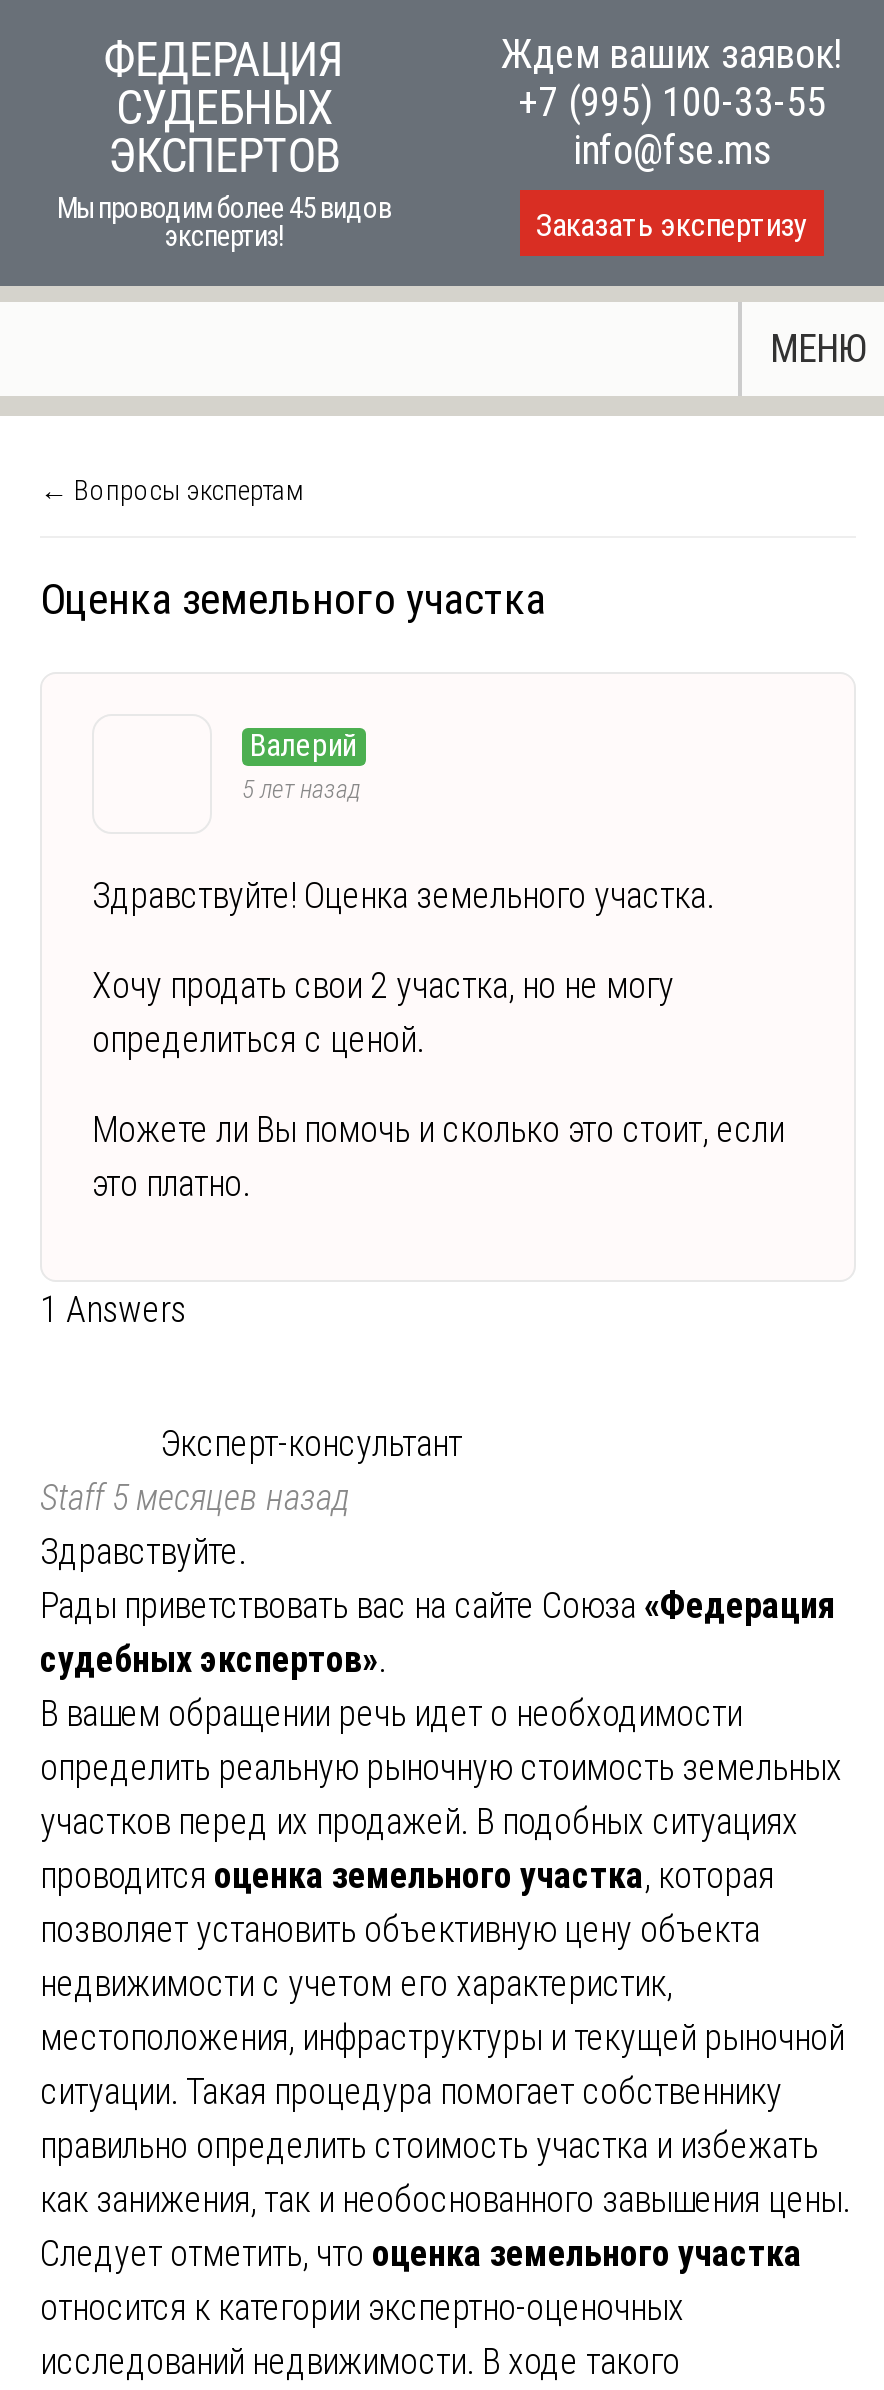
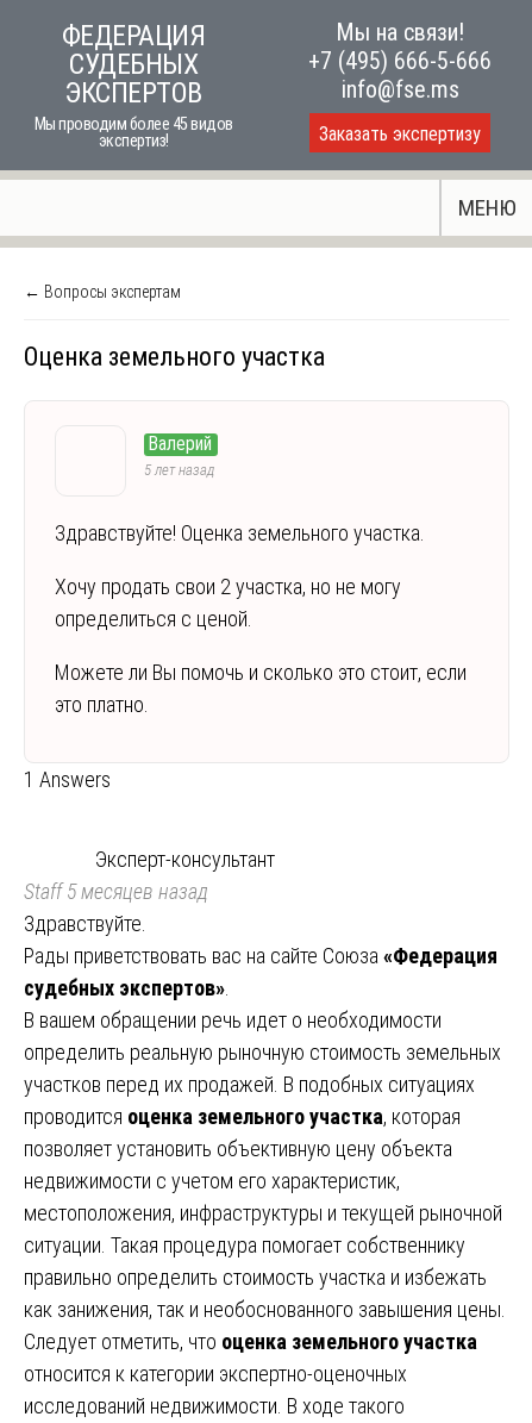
- Ждем ваших заявок!
- +7 (995) 100-33-55
+ Мы на связи!
+ +7 (495) 666-5-666
